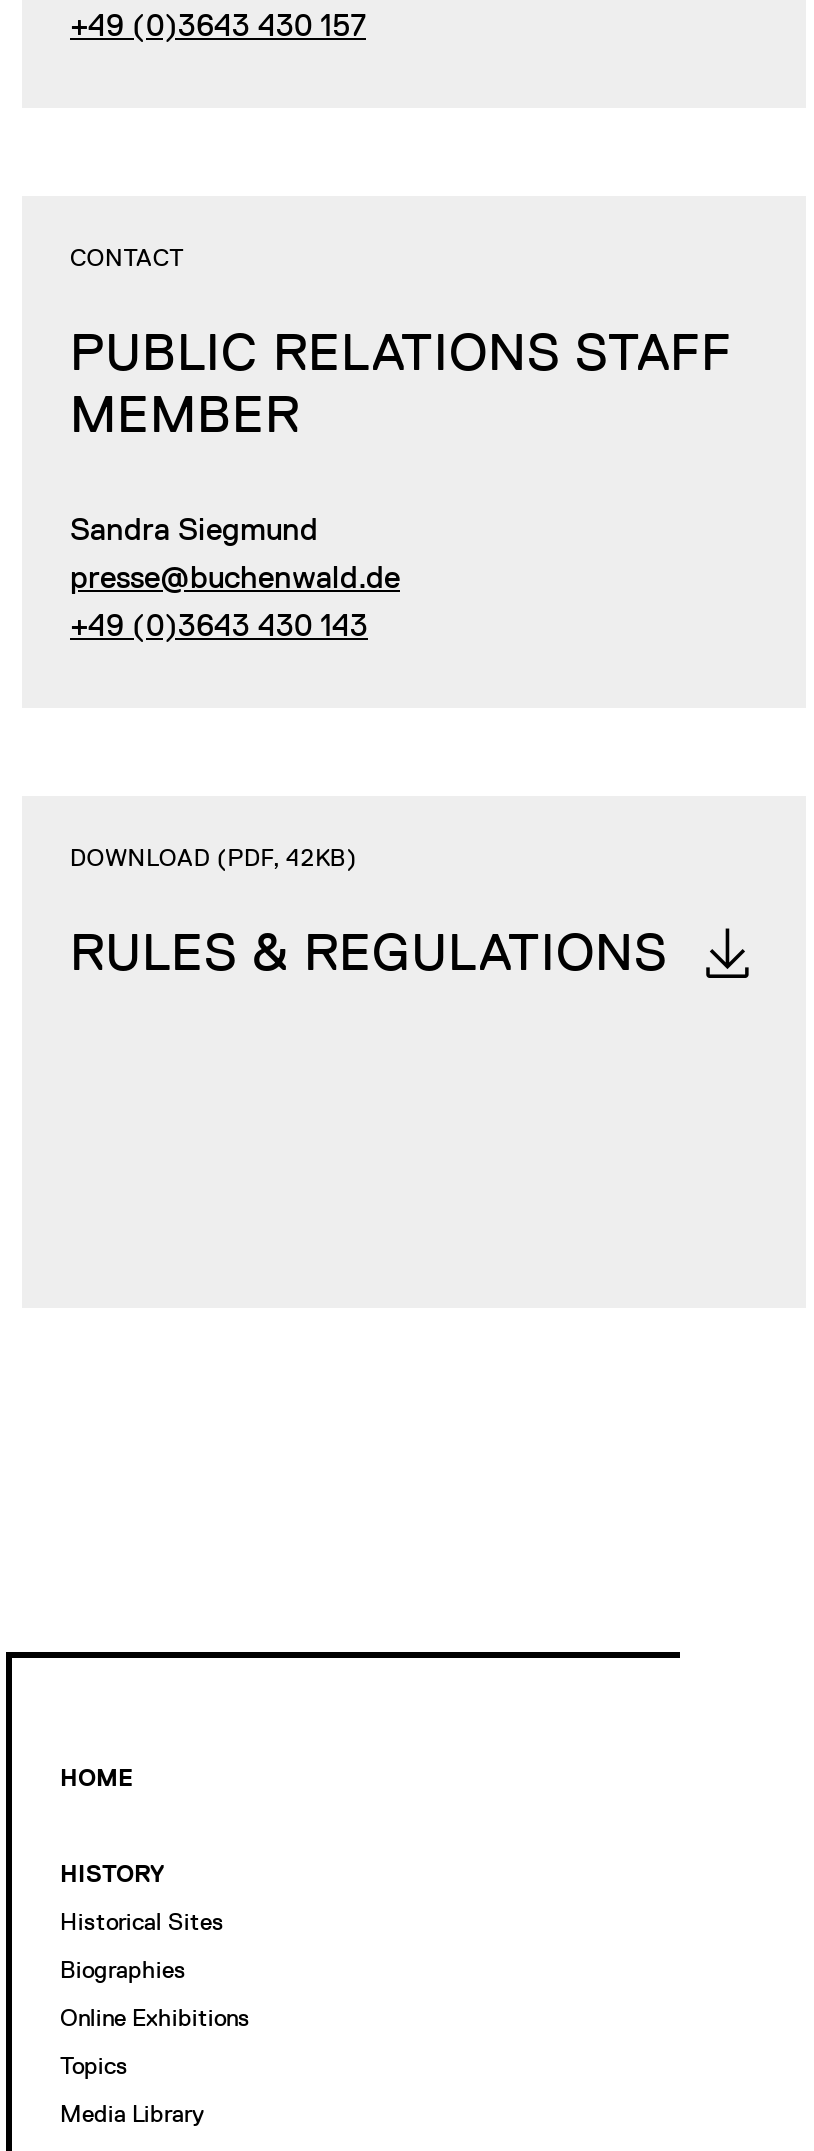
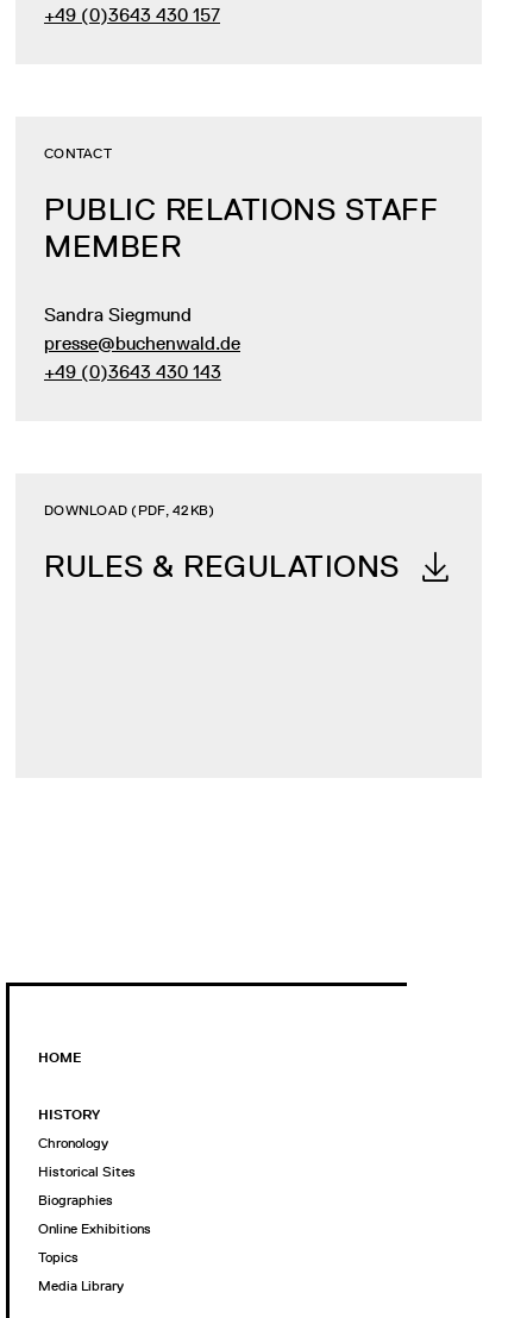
+ Chronology
